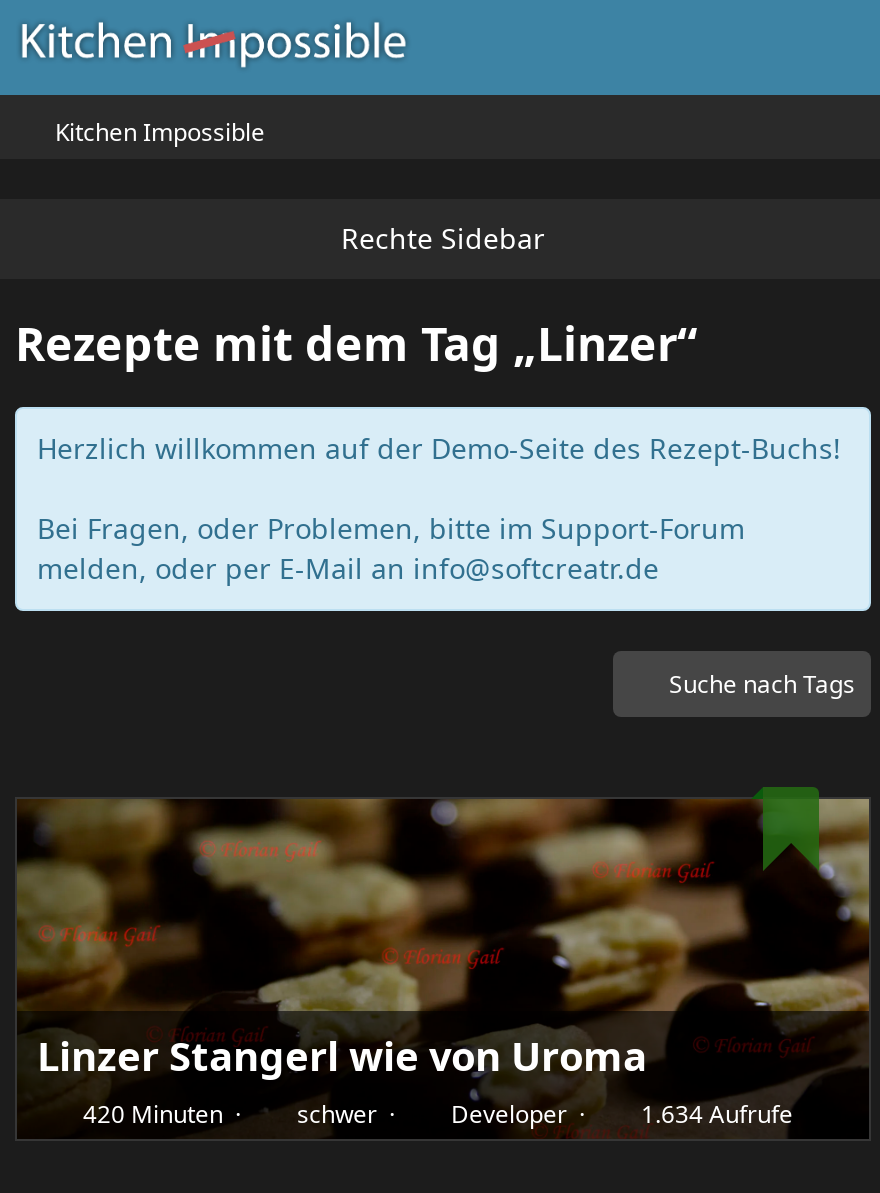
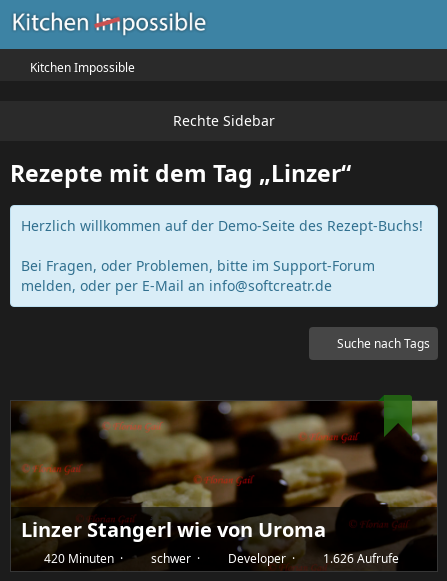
- Developer 1.634 Aufrufe
+ Developer 1.626 Aufrufe
